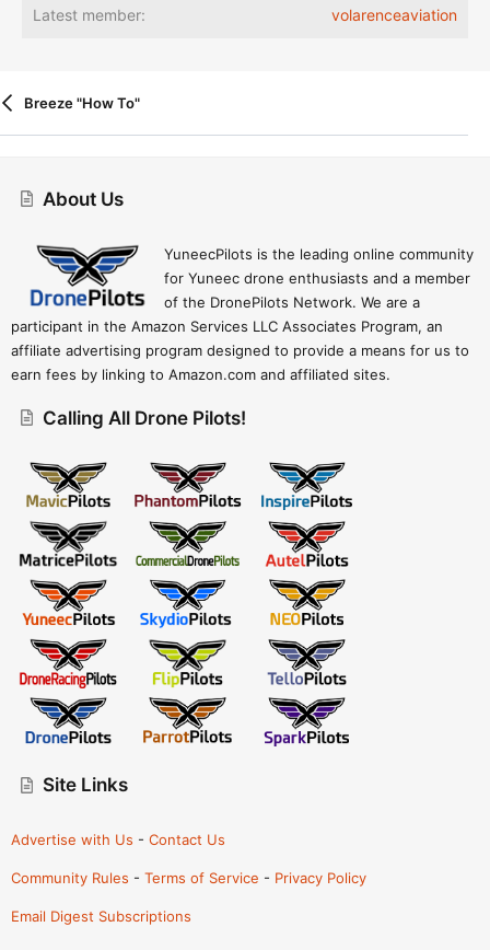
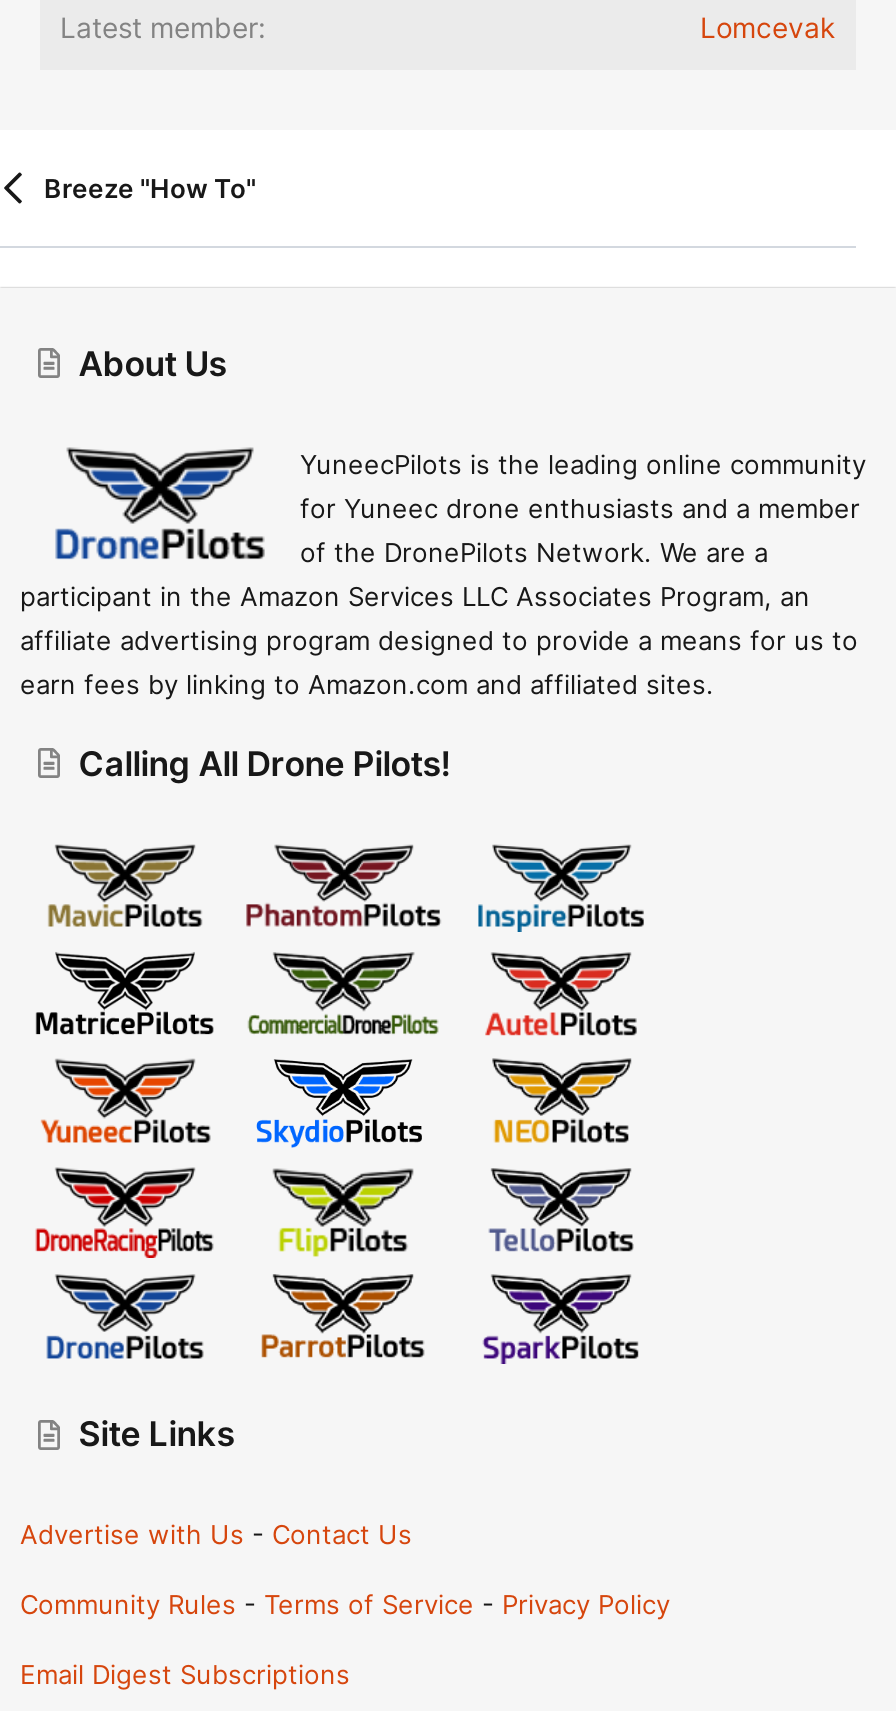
- volarenceaviation
+ Lomcevak
